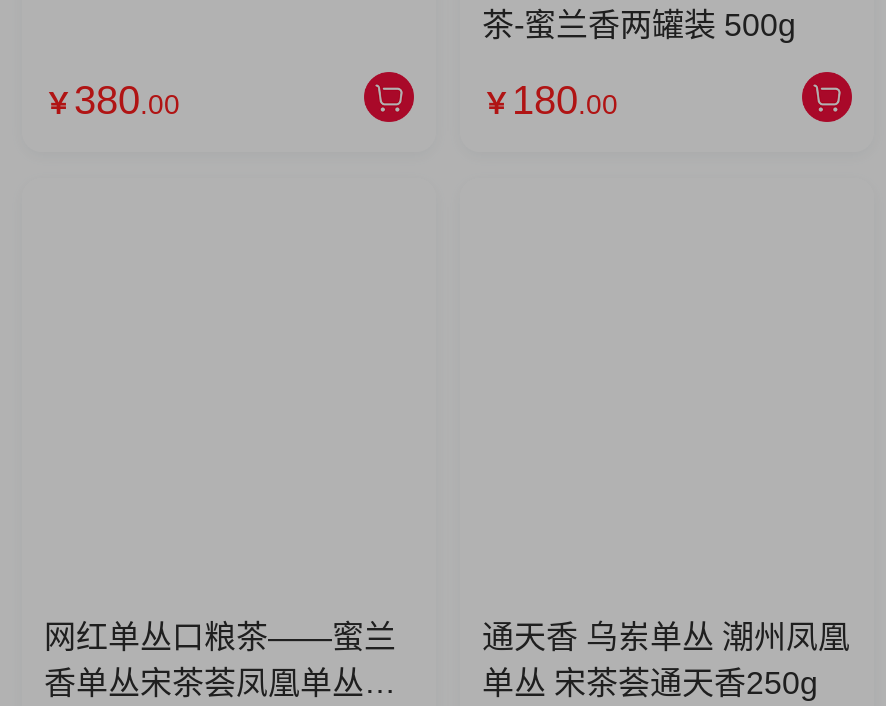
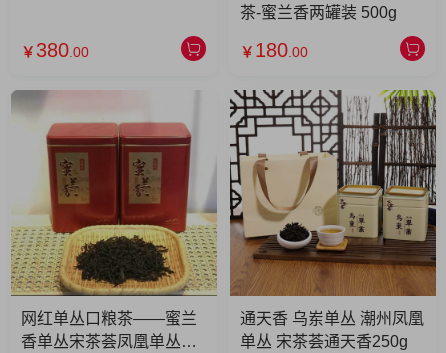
+ [image]

+ [image]
